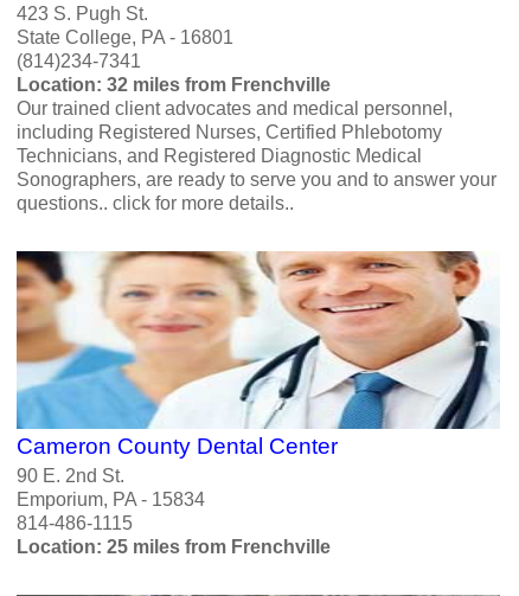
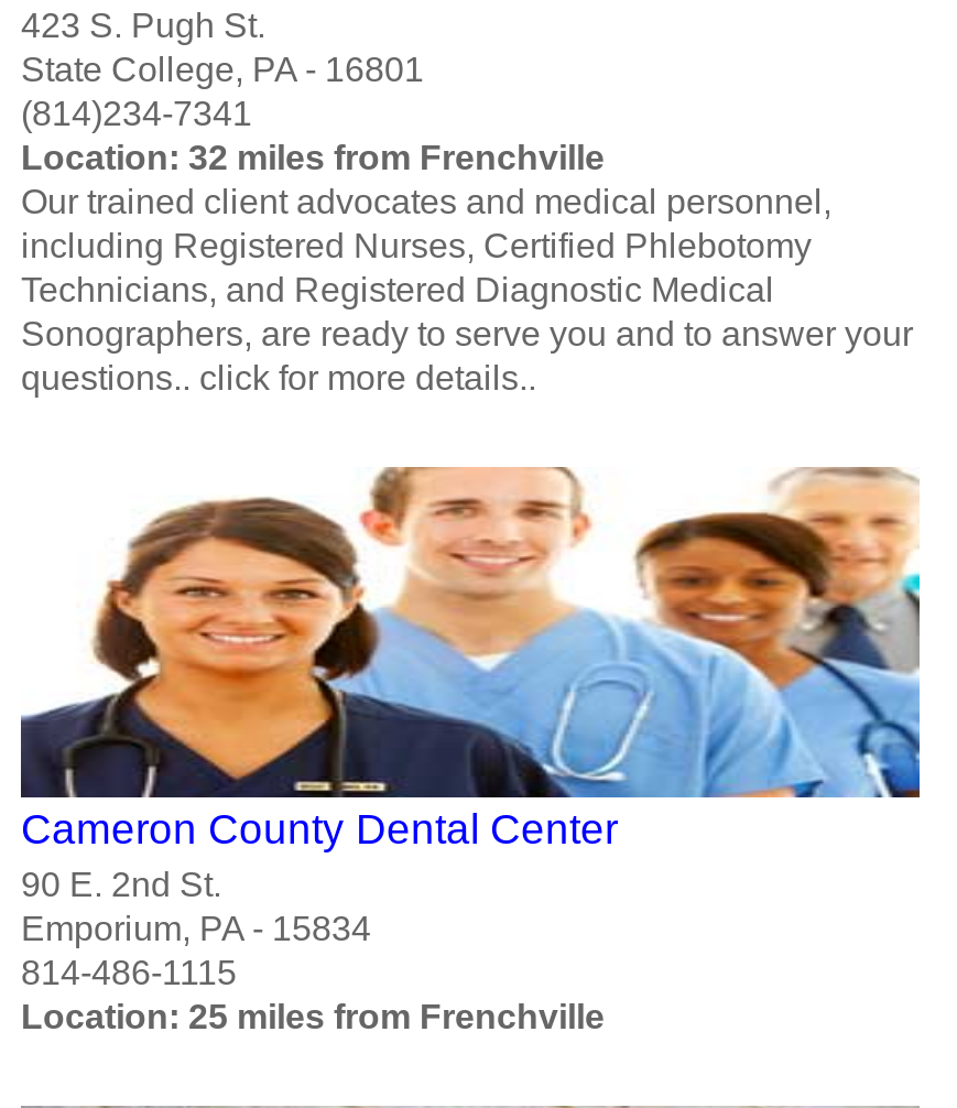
- [image]
+ [image]
